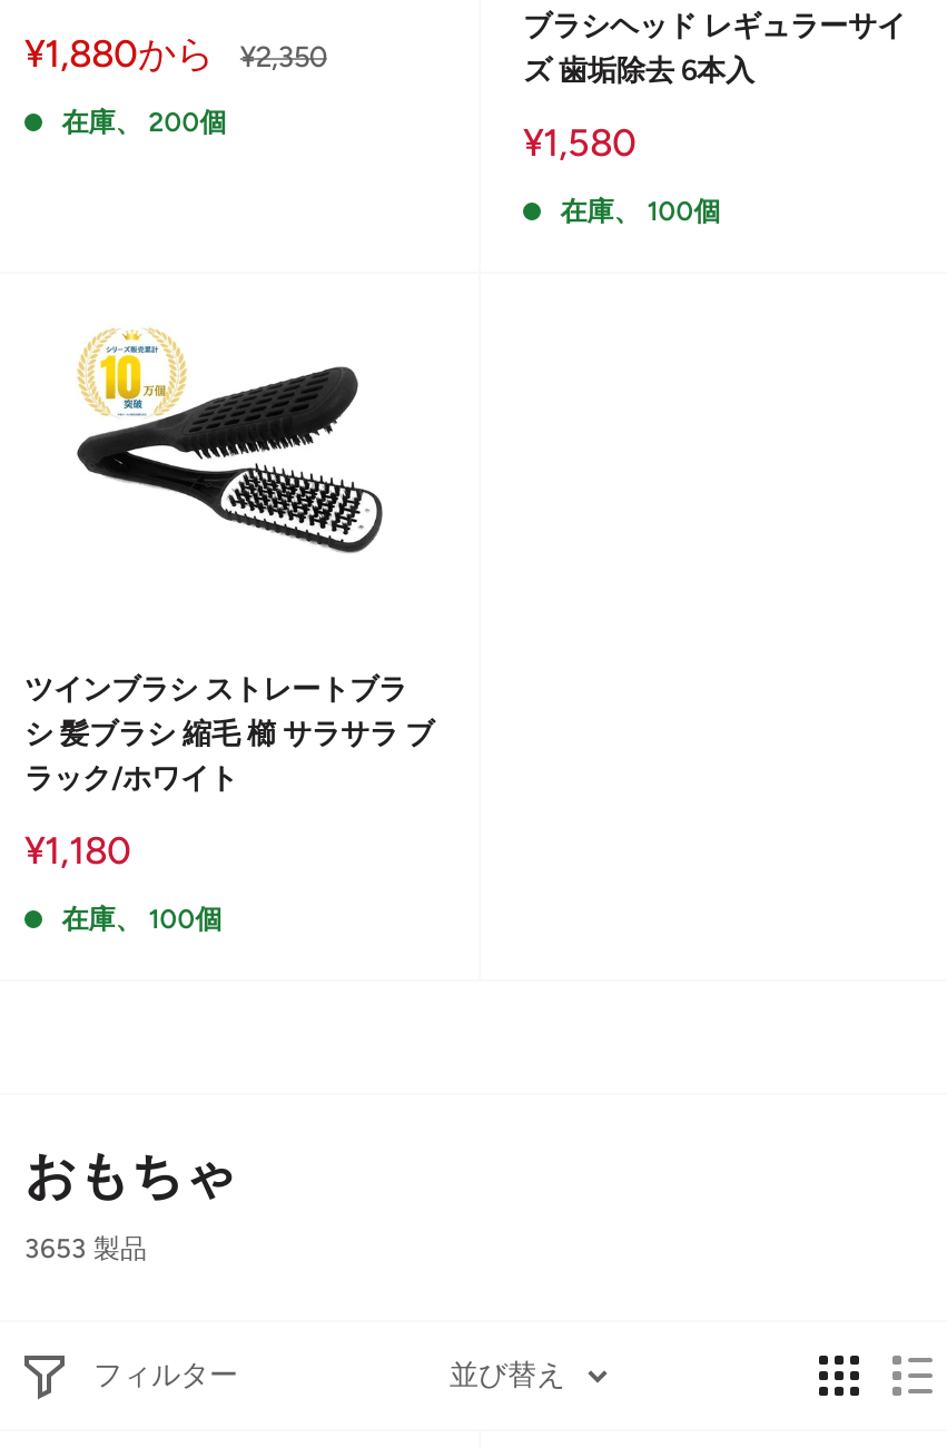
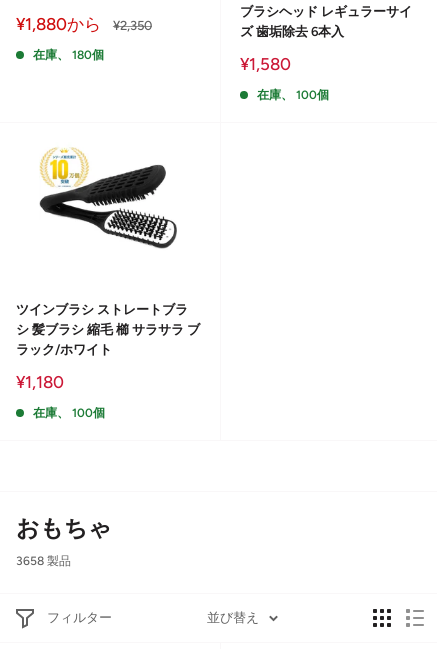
- 在庫、 200個
+ 在庫、 180個

- 3653 製品
+ 3658 製品
